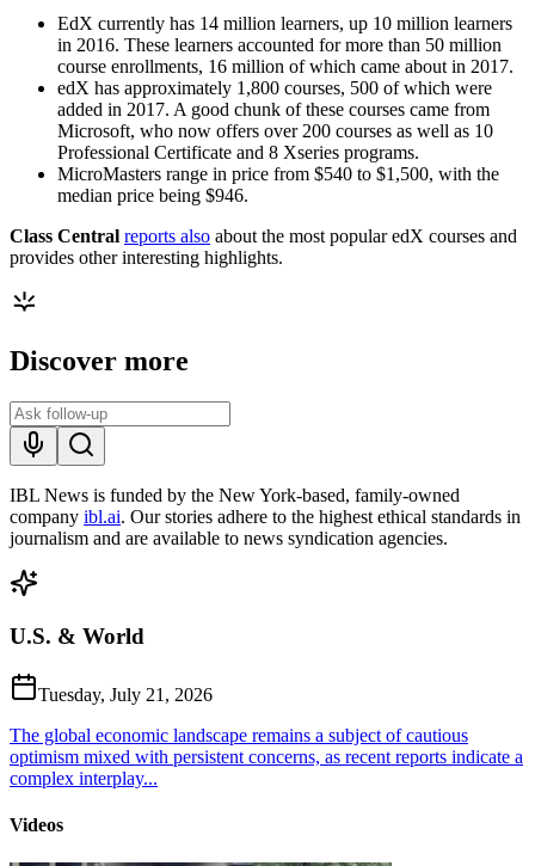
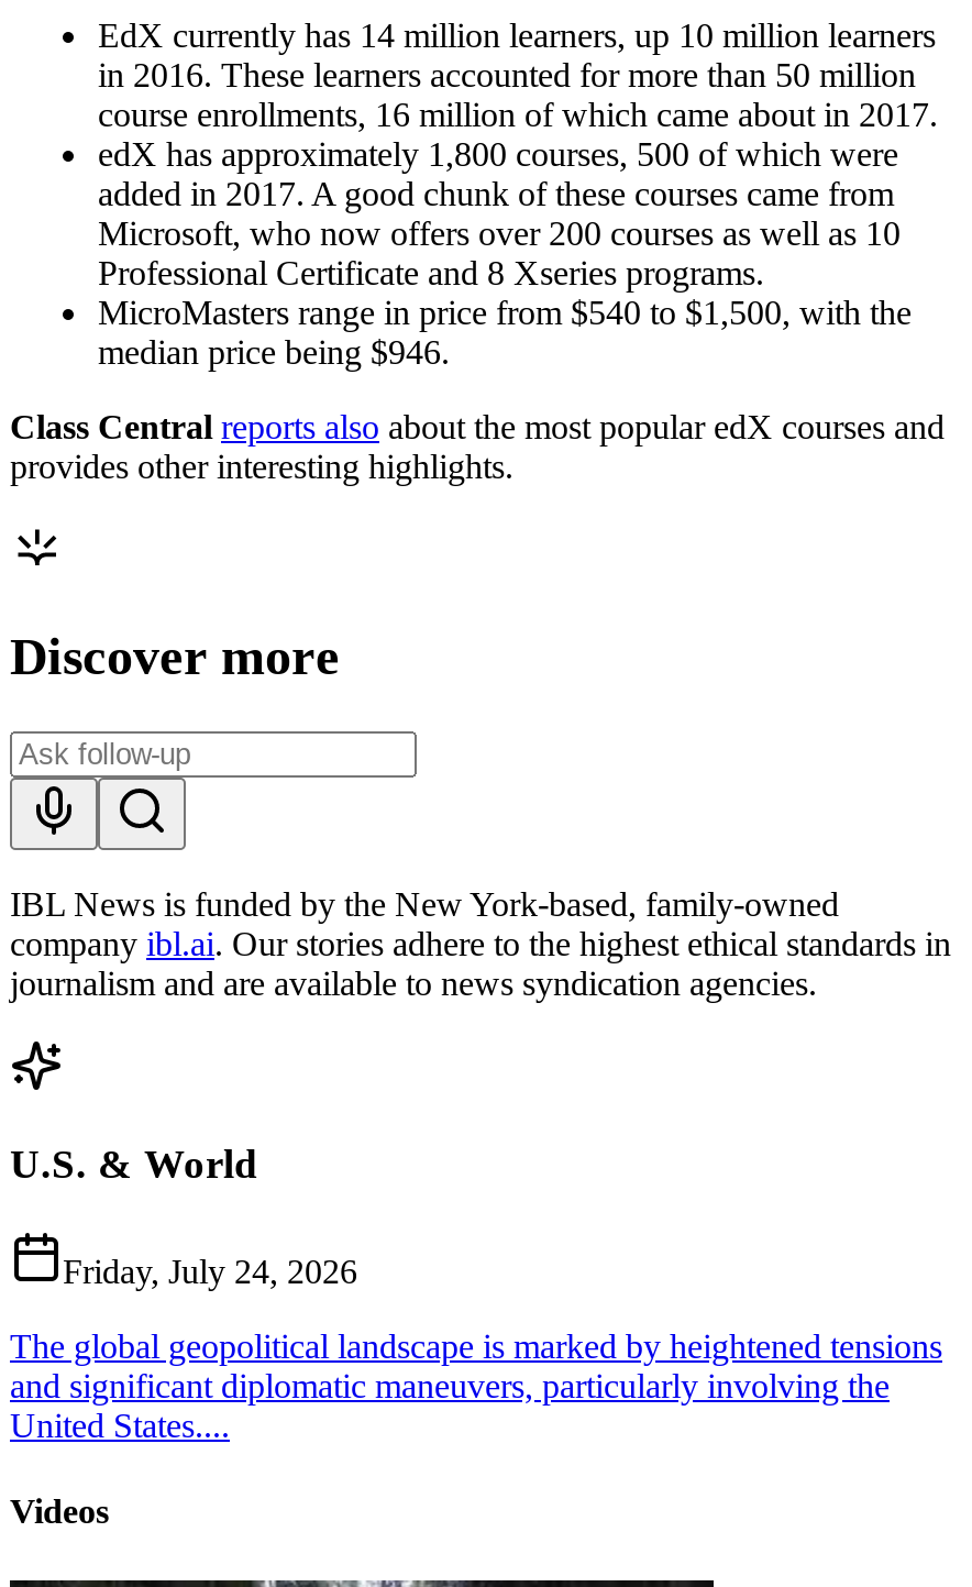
- Tuesday, July 21, 2026
+ Friday, July 24, 2026

- The global economic landscape remains a subject of cautious
- optimism mixed with persistent concerns, as recent reports indicate a
- complex interplay...
+ The global geopolitical landscape is marked by heightened tensions
+ and significant diplomatic maneuvers, particularly involving the
+ United States....
